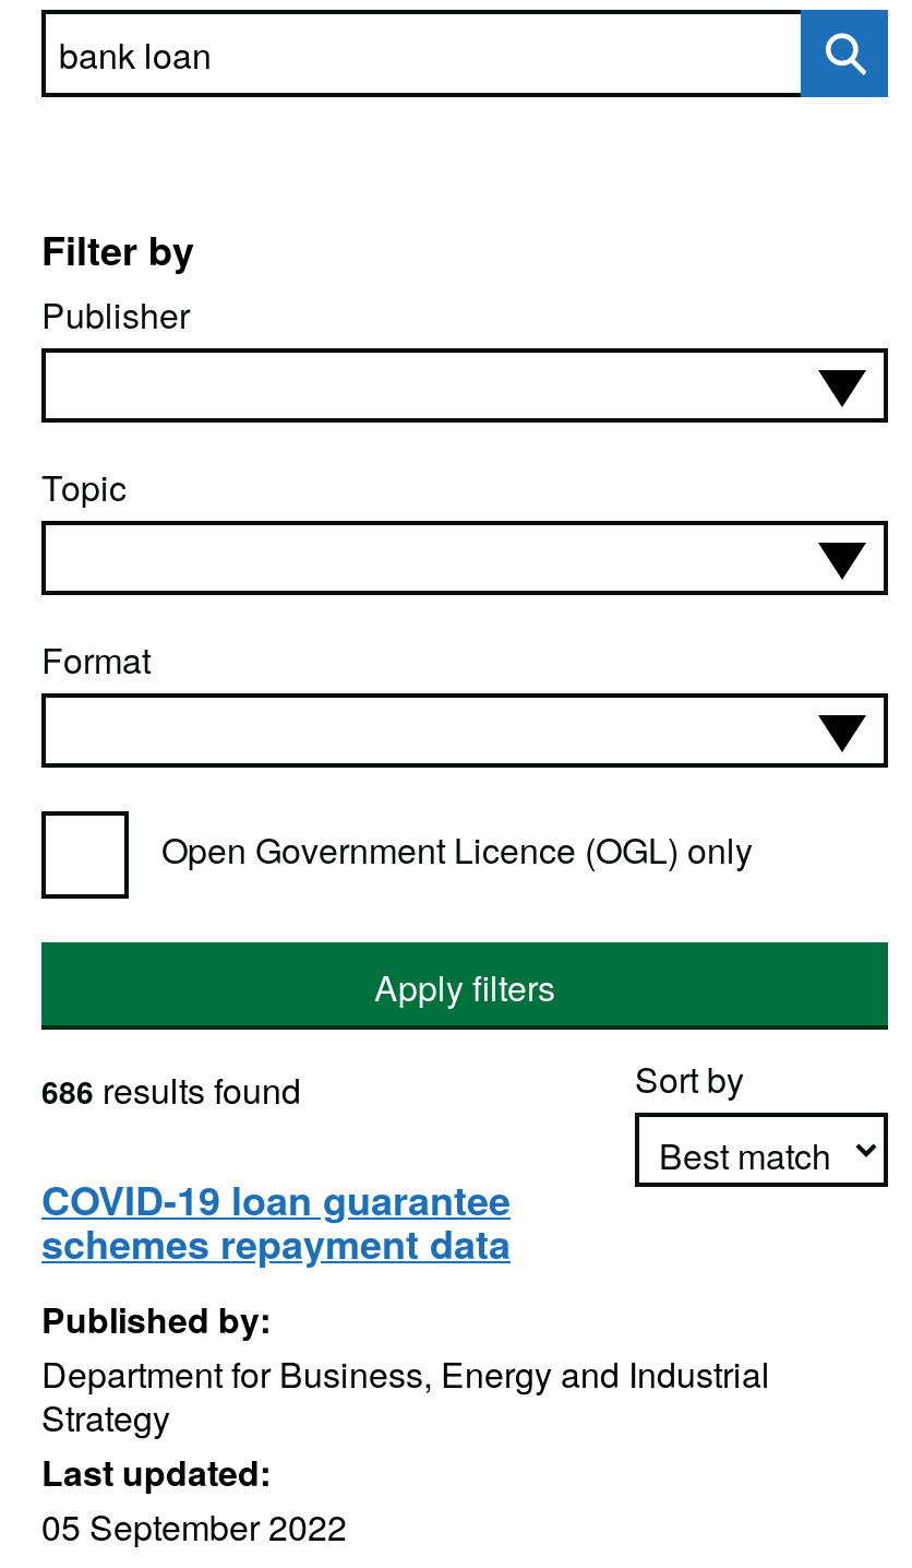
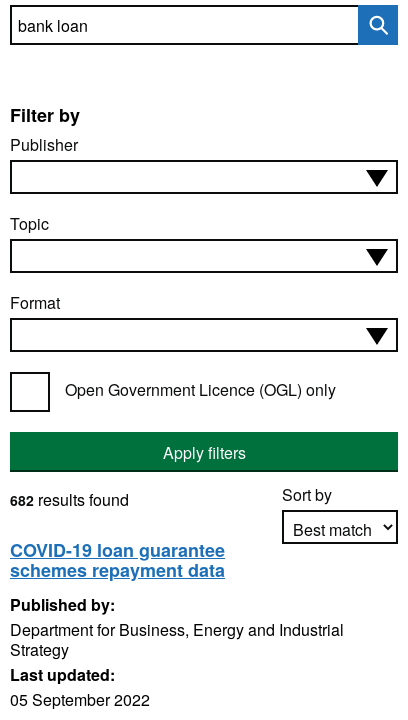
- 686 results found
+ 682 results found
